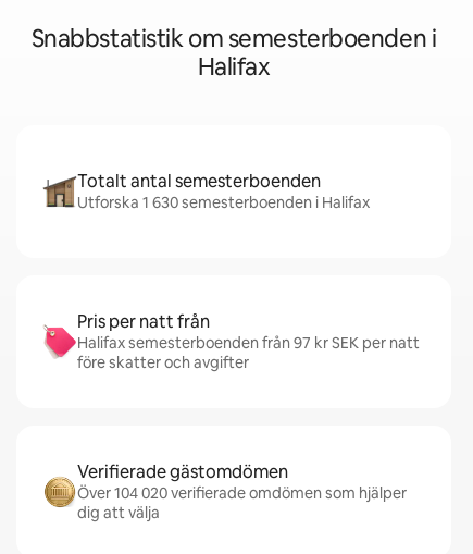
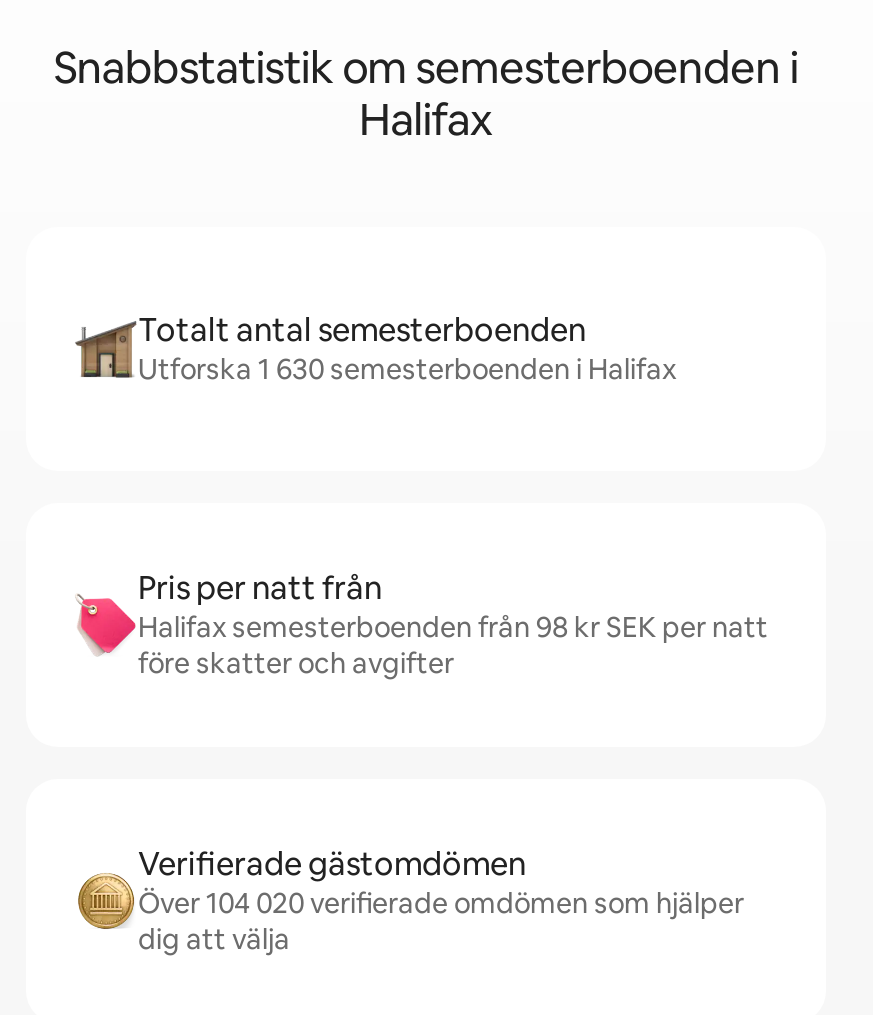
- Halifax semesterboenden från 97 kr SEK per natt
+ Halifax semesterboenden från 98 kr SEK per natt
